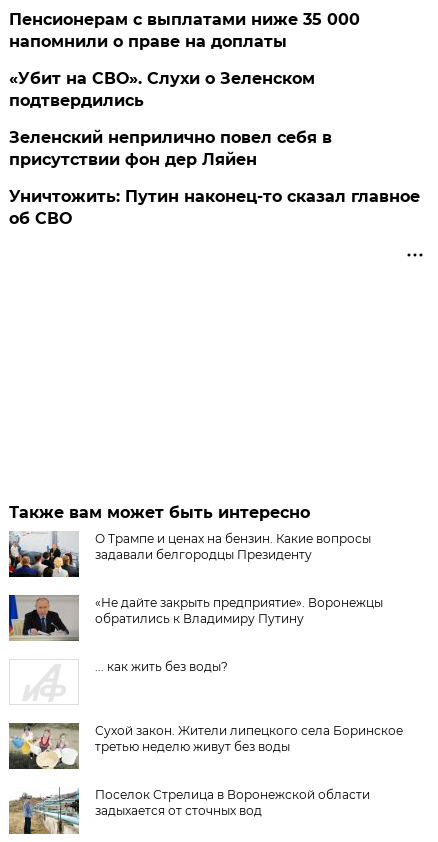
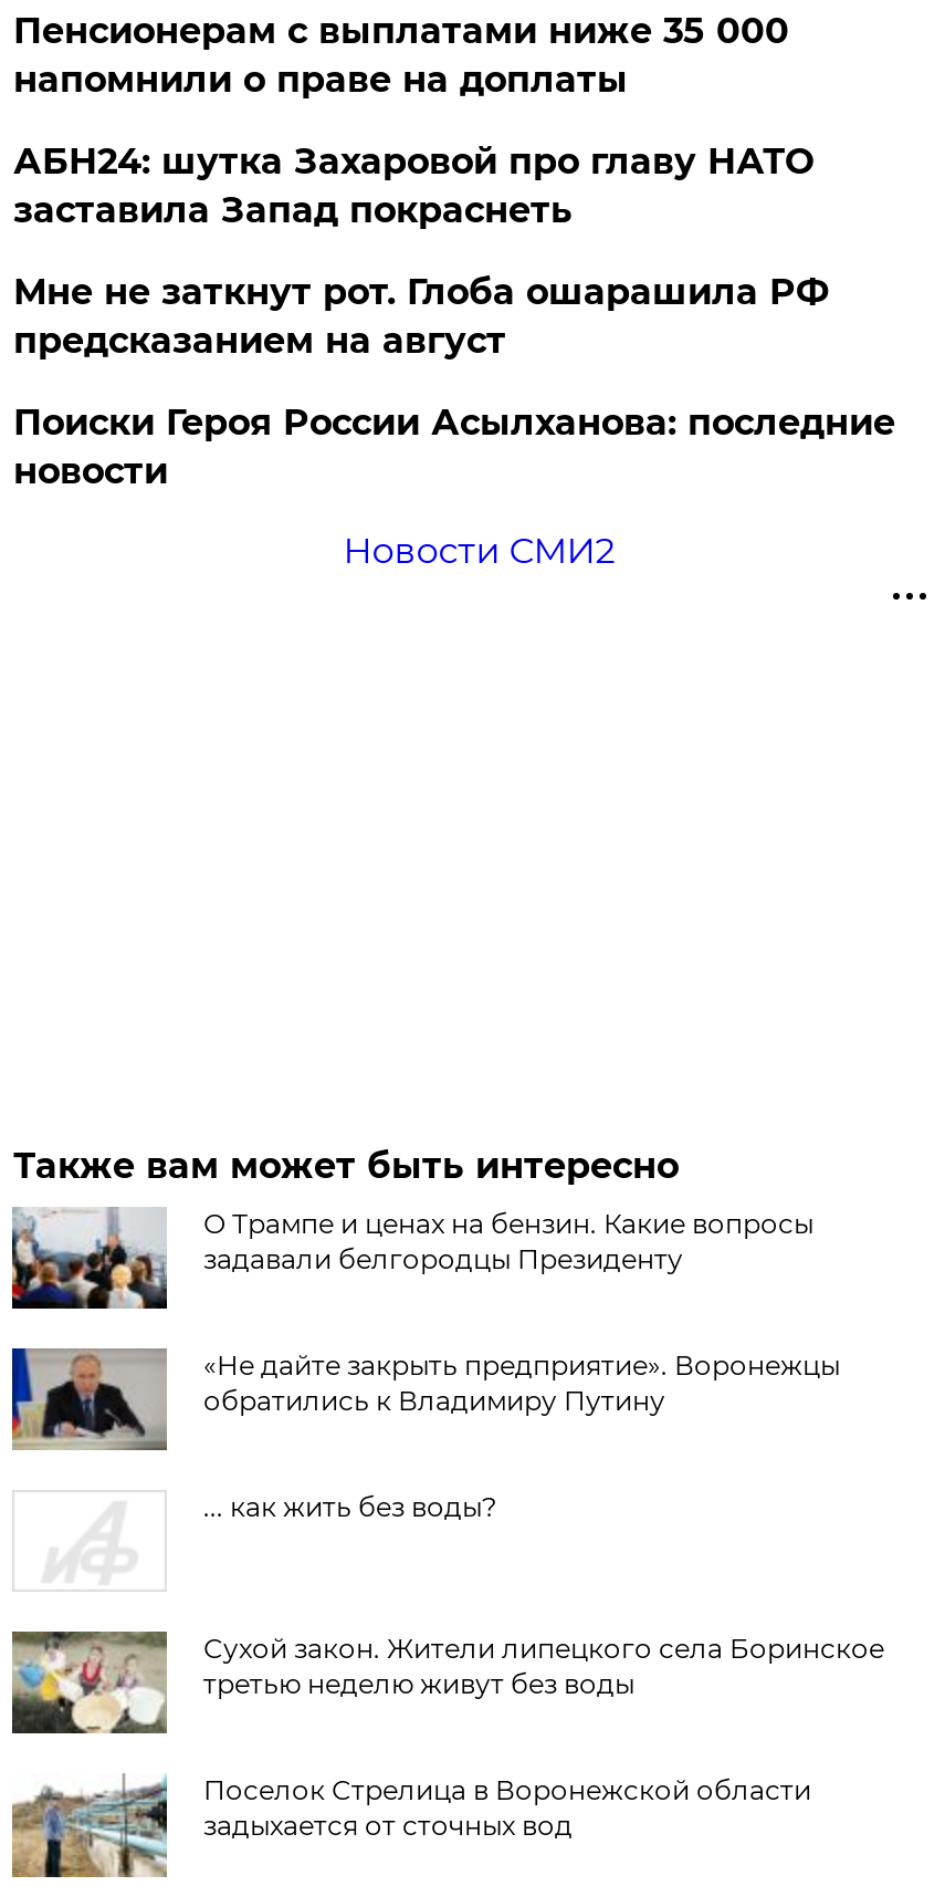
- «Убит на СВО». Слухи о Зеленском
- подтвердились
- Зеленский неприлично повел cебя в
- присутствии фон дер Ляйен
- Уничтожить: Путин наконец-то сказал главное
- об СВО
+ АБН24: шутка Захаровой про главу НАТО
+ заставила Запад покраснеть
+ Мне не заткнут рот. Глоба ошарашила РФ
+ предсказанием на август
+ Поиски Героя России Асылханова: последние
+ новости
+ Новости СМИ2
